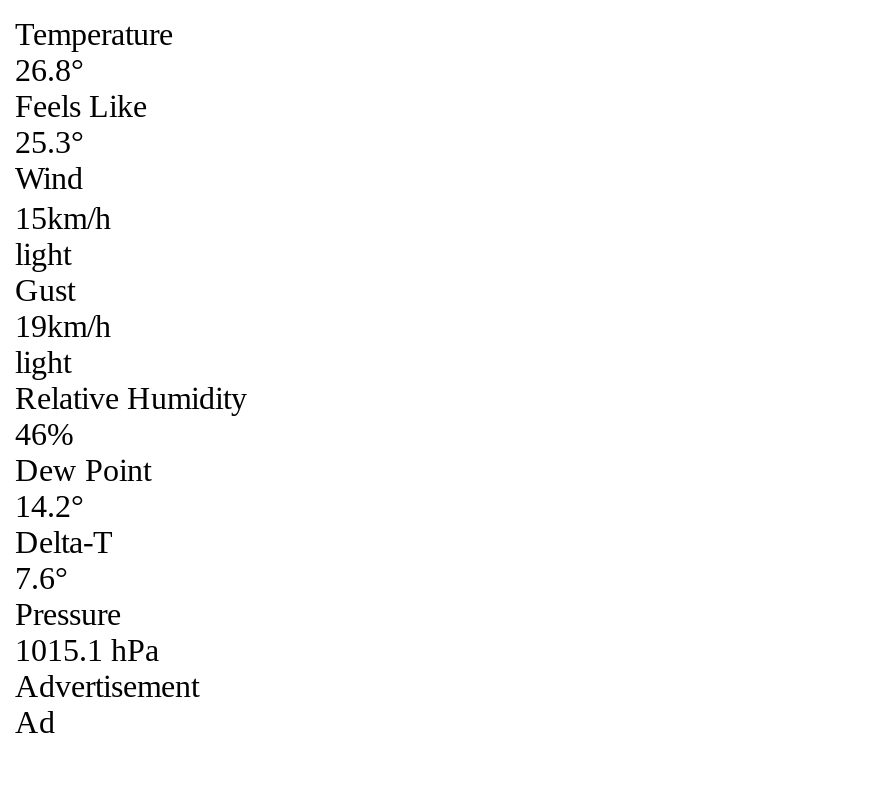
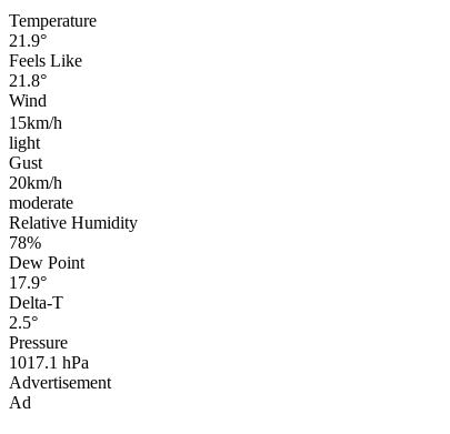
- 26.8°
+ 21.9°

- 25.3°
+ 21.8°

- 19km/h
- light
+ 20km/h
+ moderate

- 46%
+ 78%

- 14.2°
+ 17.9°

- 7.6°
+ 2.5°

- 1015.1 hPa
+ 1017.1 hPa
